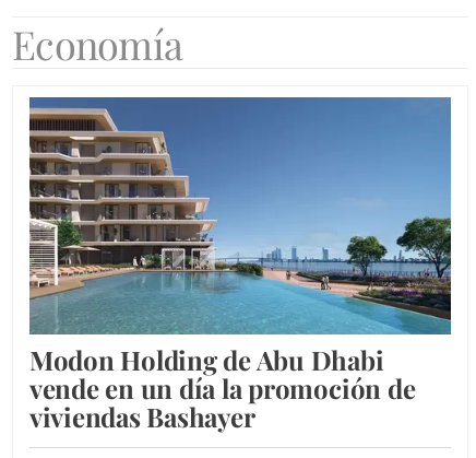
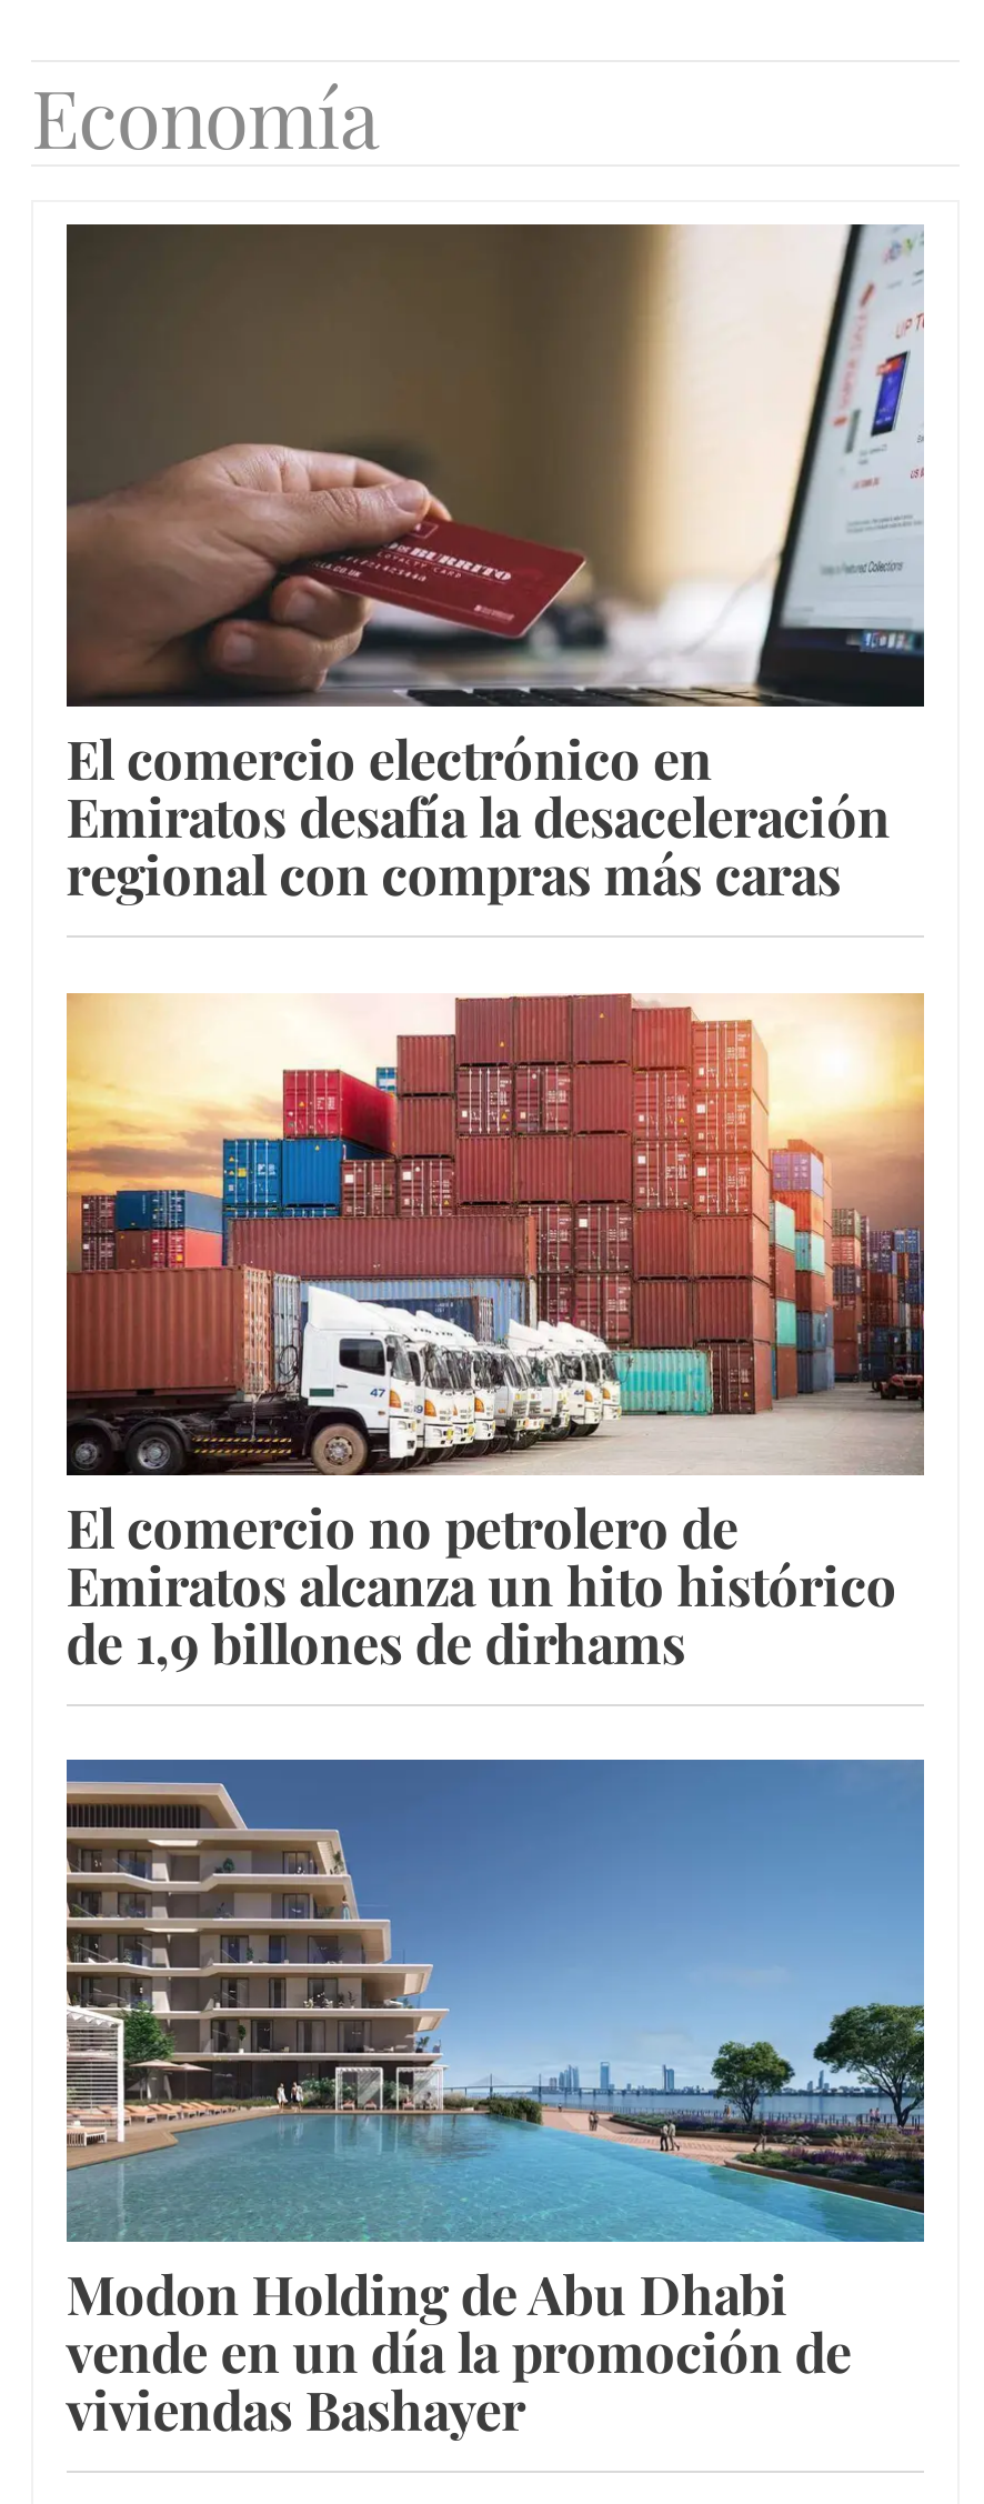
+ [image]
+ El comercio electrónico en
+ Emiratos desafía la desaceleración
+ regional con compras más caras

+ [image]
+ El comercio no petrolero de
+ Emiratos alcanza un hito histórico
+ de 1,9 billones de dirhams
